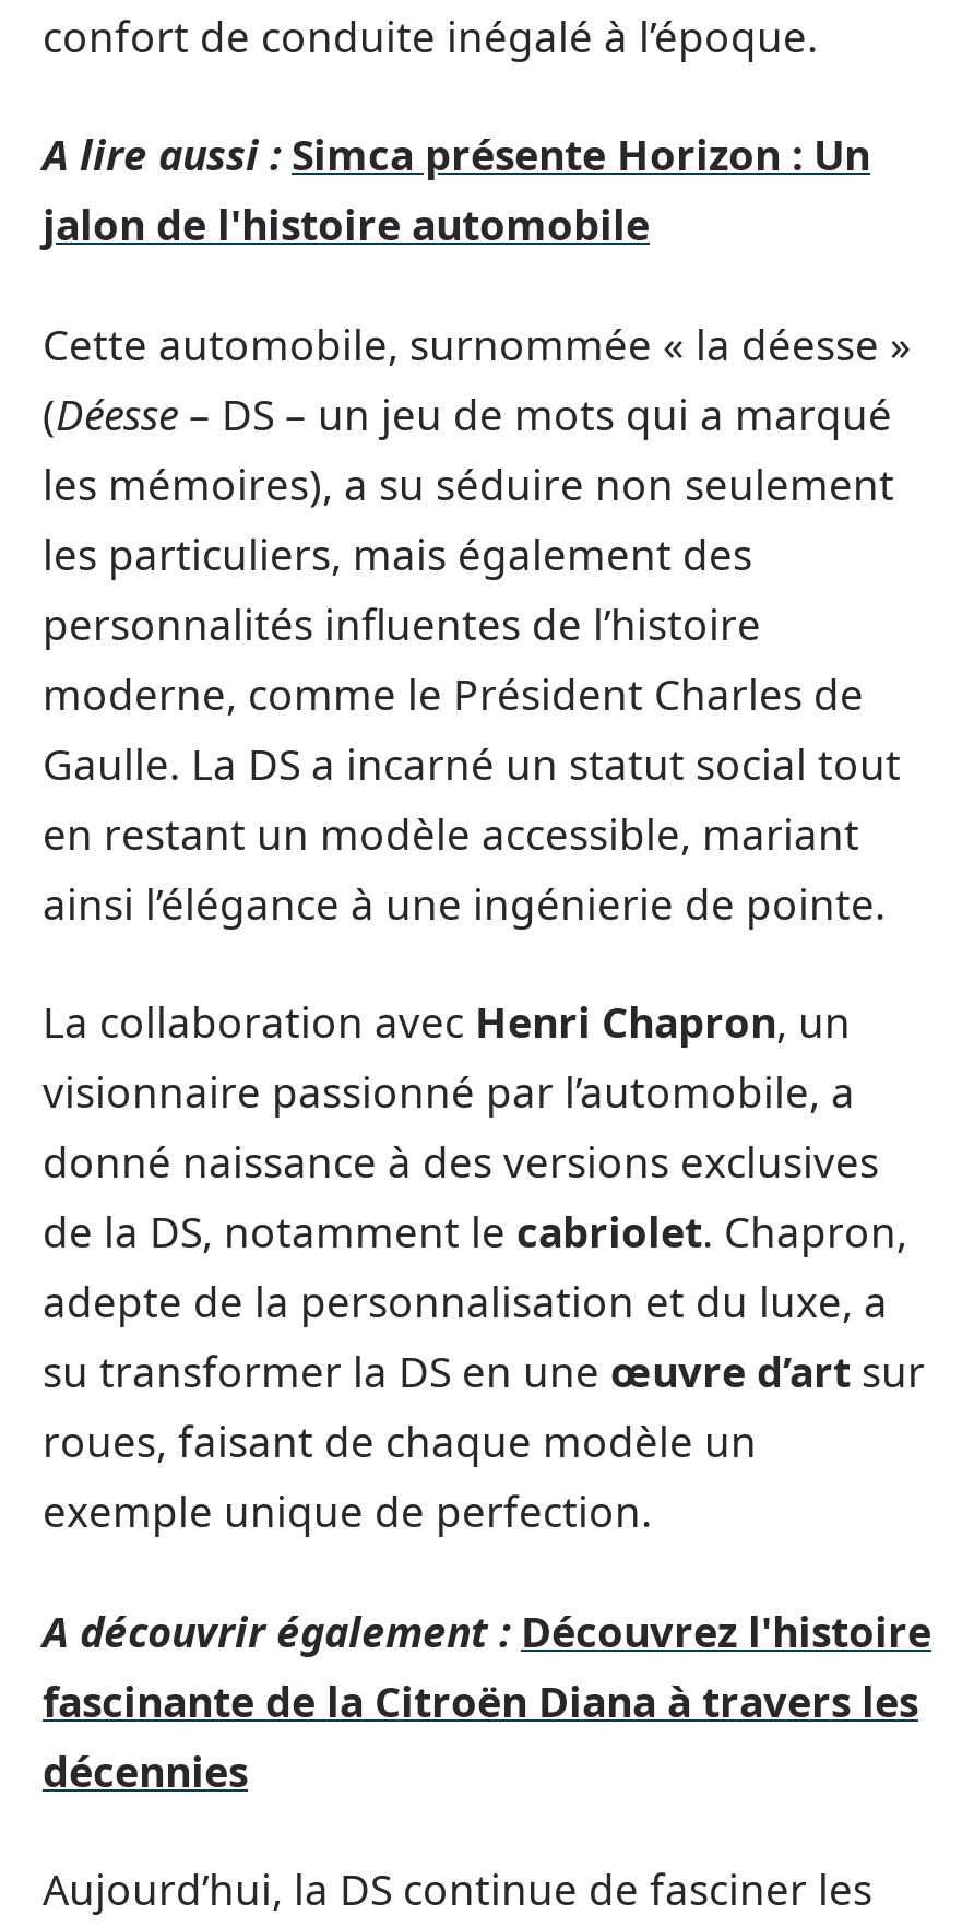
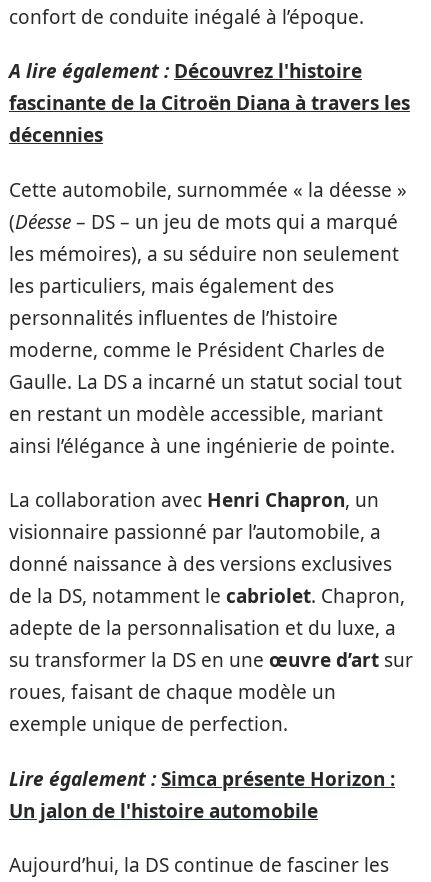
- A lire aussi : Simca présente Horizon : Un
- jalon de l'histoire automobile
+ A lire également : Découvrez l'histoire

moved down: Cette automobile, surnommée « la déesse » | (Déesse – DS – un jeu de mots qui a marqué | les mémoires), a su séduire non seulement | ... | roues, faisant de chaque modèle un | exemple unique de perfection.

- A découvrir également : Découvrez l'histoire
+ Lire également : Simca présente Horizon :
+ Un jalon de l'histoire automobile

moved up: fascinante de la Citroën Diana à travers les | décennies
